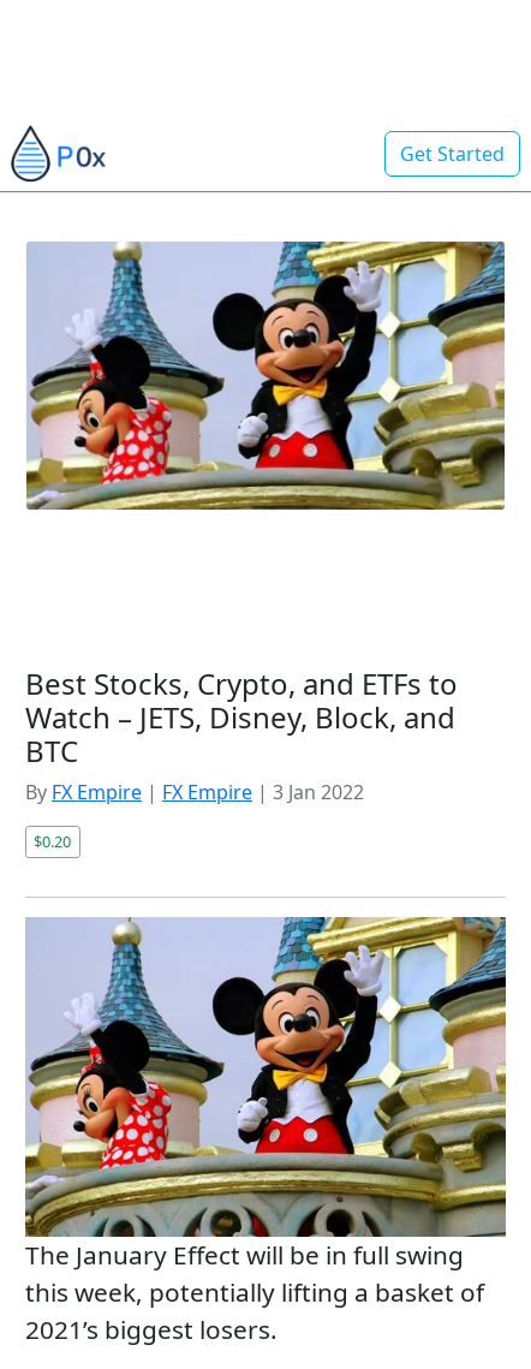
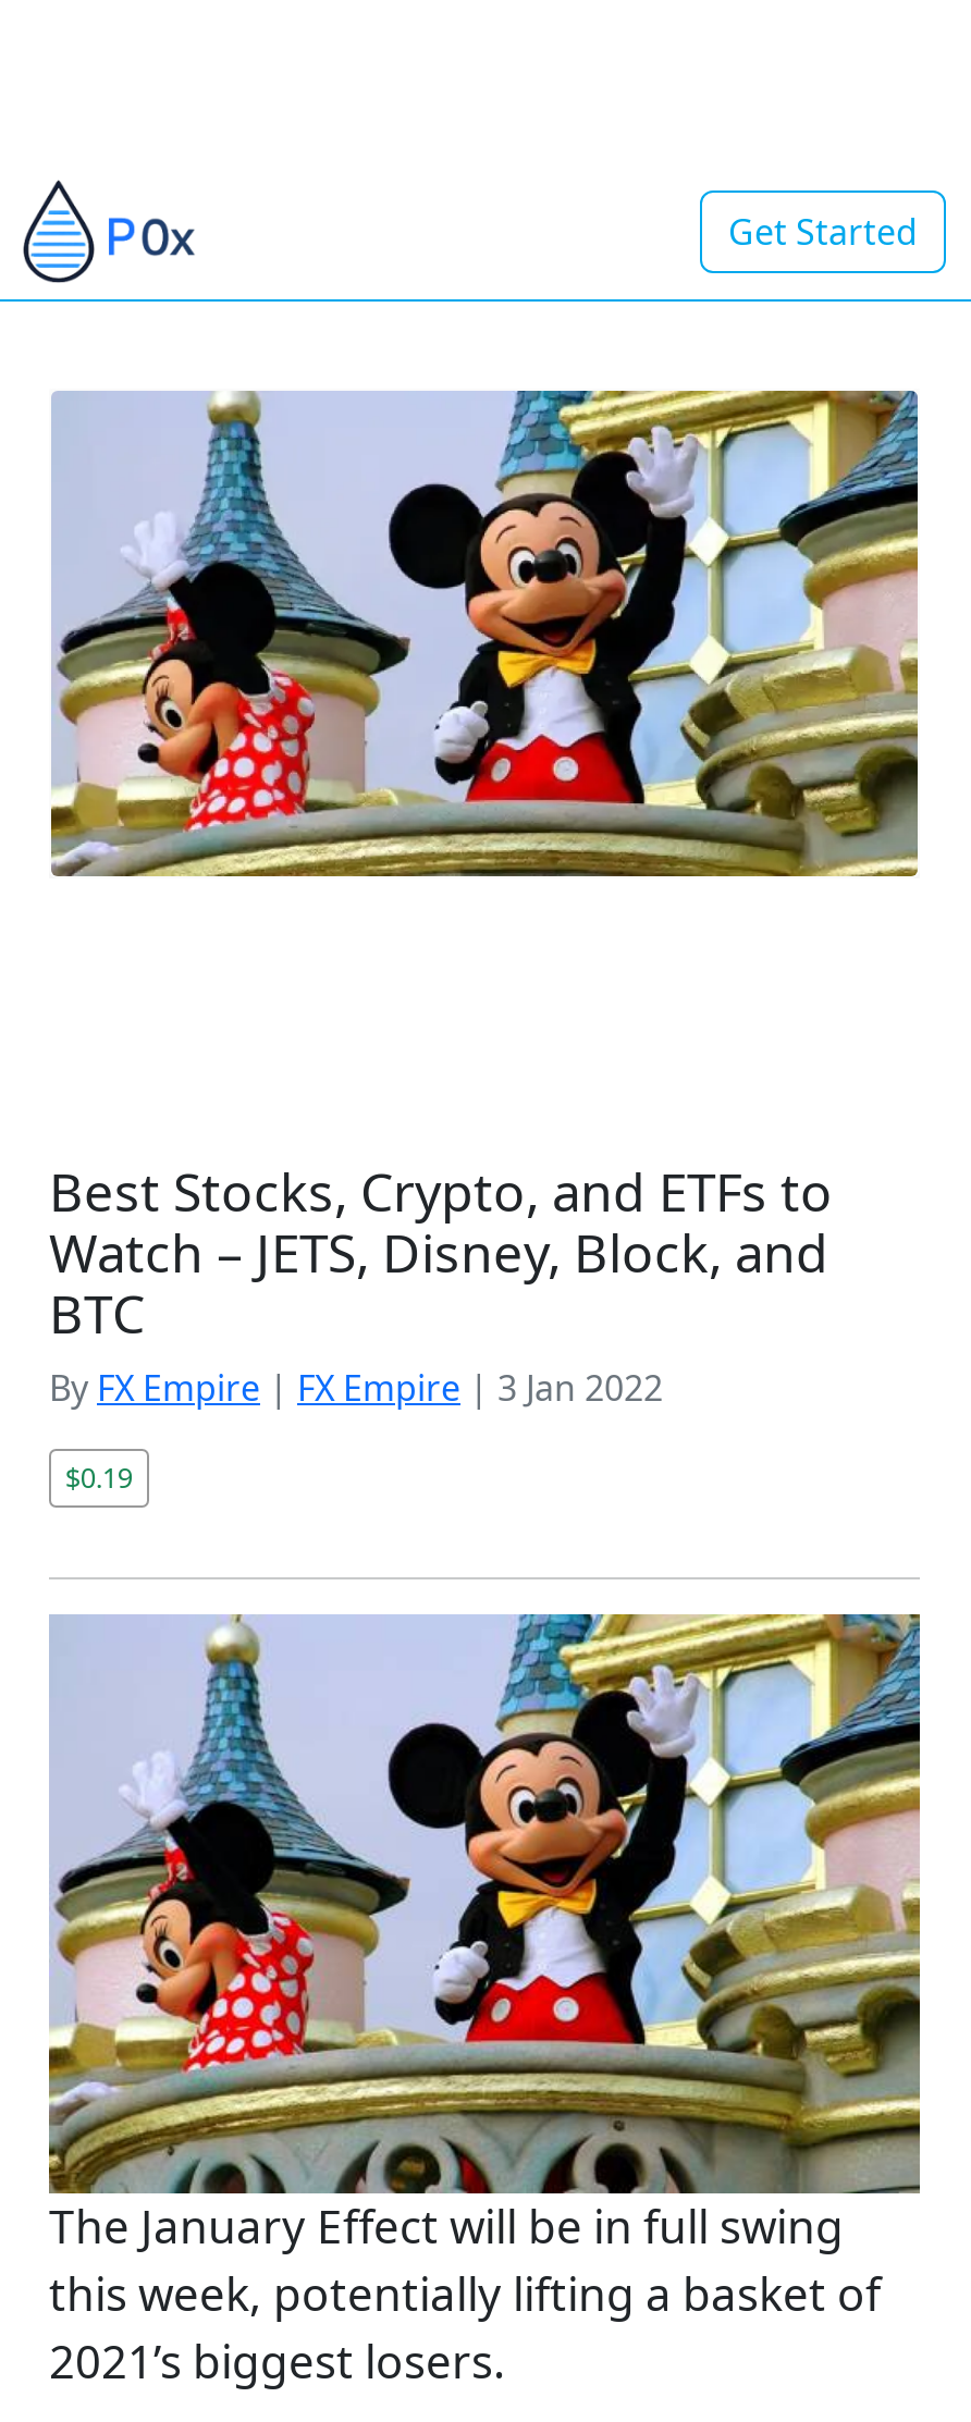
- $0.20
+ $0.19
